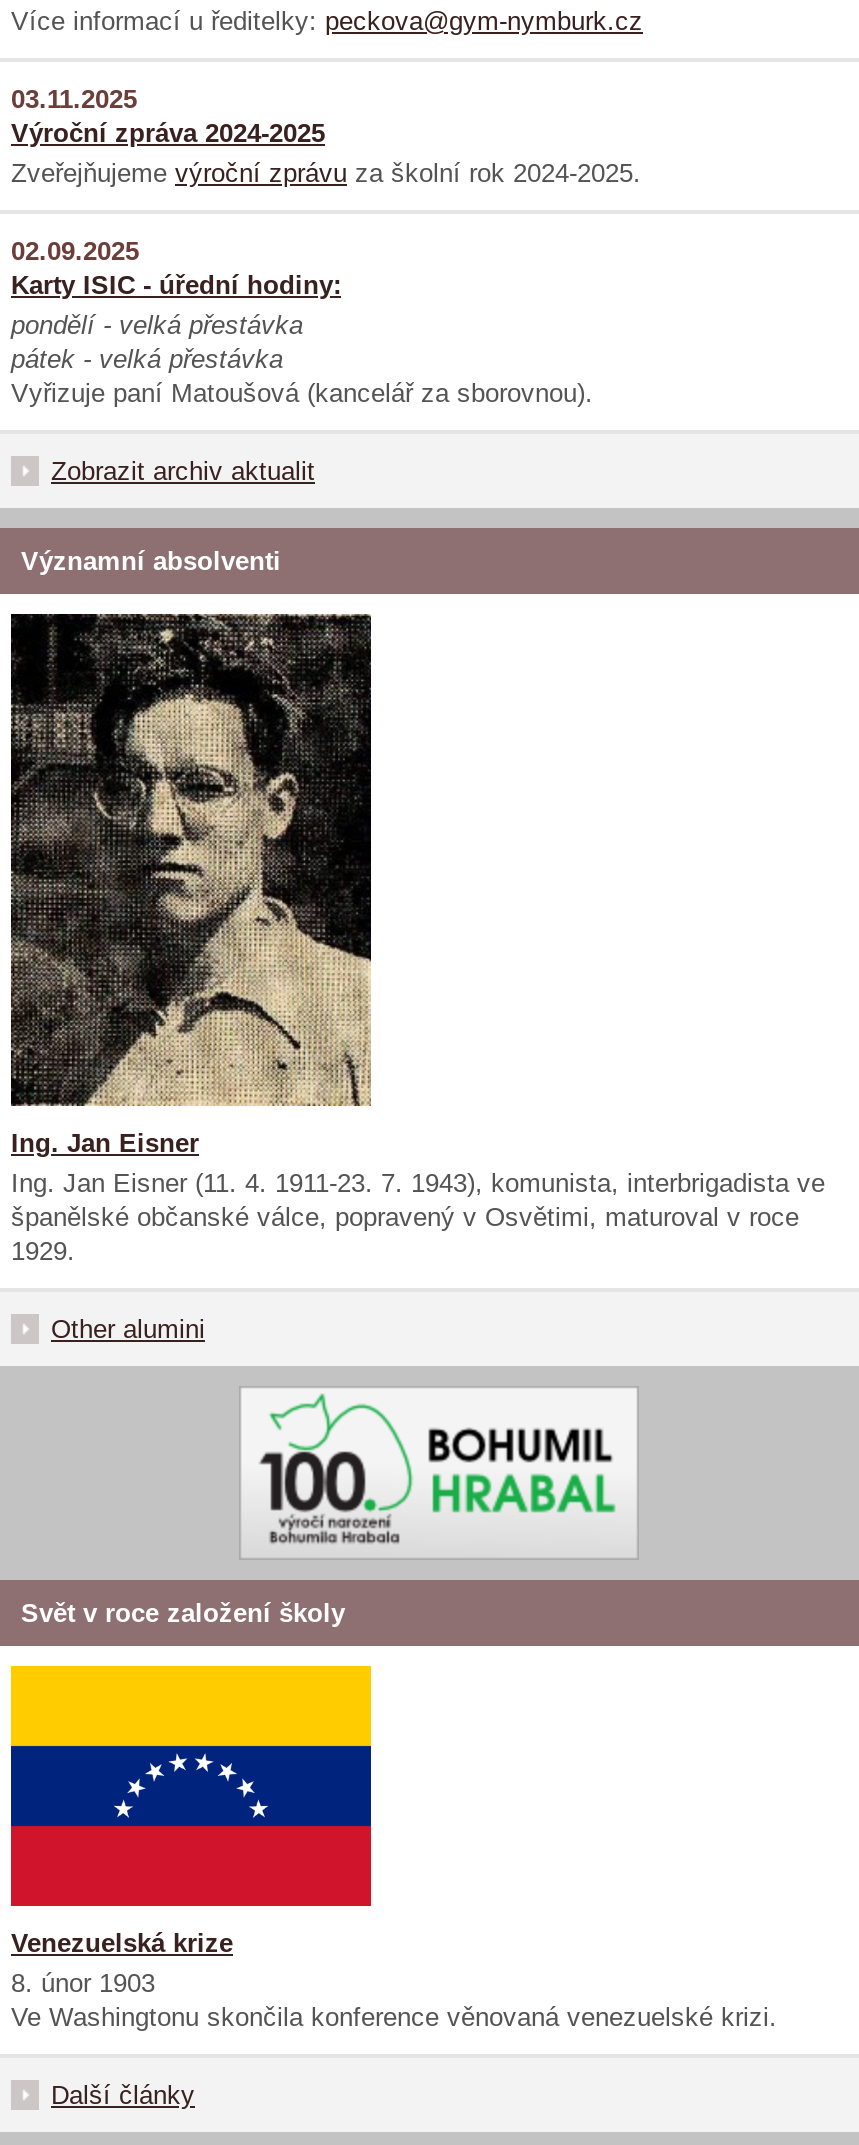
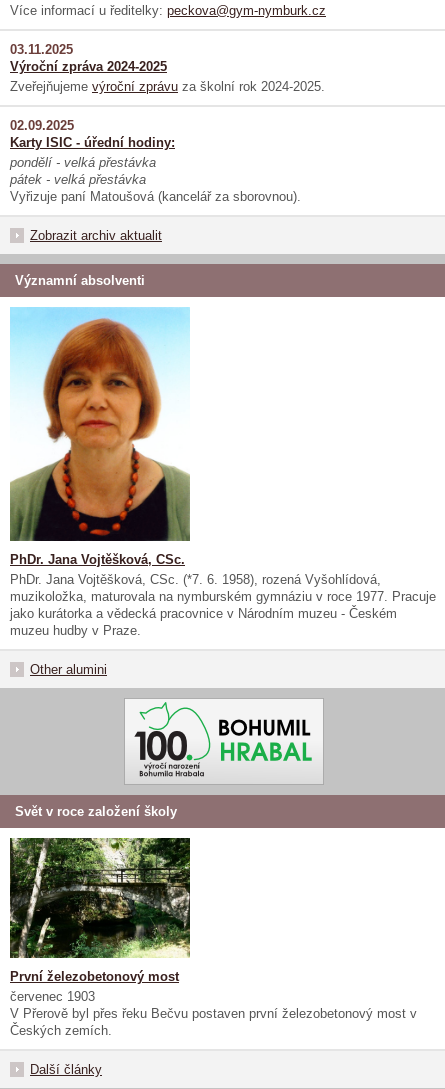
- [image]
- Ing. Jan Eisner
- Ing. Jan Eisner (11. 4. 1911-23. 7. 1943), komunista, interbrigadista ve
- španělské občanské válce, popravený v Osvětimi, maturoval v roce
- 1929.
+ [image]
+ PhDr. Jana Vojtěšková, CSc.
+ PhDr. Jana Vojtěšková, CSc. (*7. 6. 1958), rozená Vyšohlídová,
+ muzikoložka, maturovala na nymburském gymnáziu v roce 1977. Pracuje
+ jako kurátorka a vědecká pracovnice v Národním muzeu - Českém
+ muzeu hudby v Praze.

- [image]
- Venezuelská krize
- 8. únor 1903
- Ve Washingtonu skončila konference věnovaná venezuelské krizi.
+ [image]
+ První železobetonový most
+ červenec 1903
+ V Přerově byl přes řeku Bečvu postaven první železobetonový most v
+ Českých zemích.
